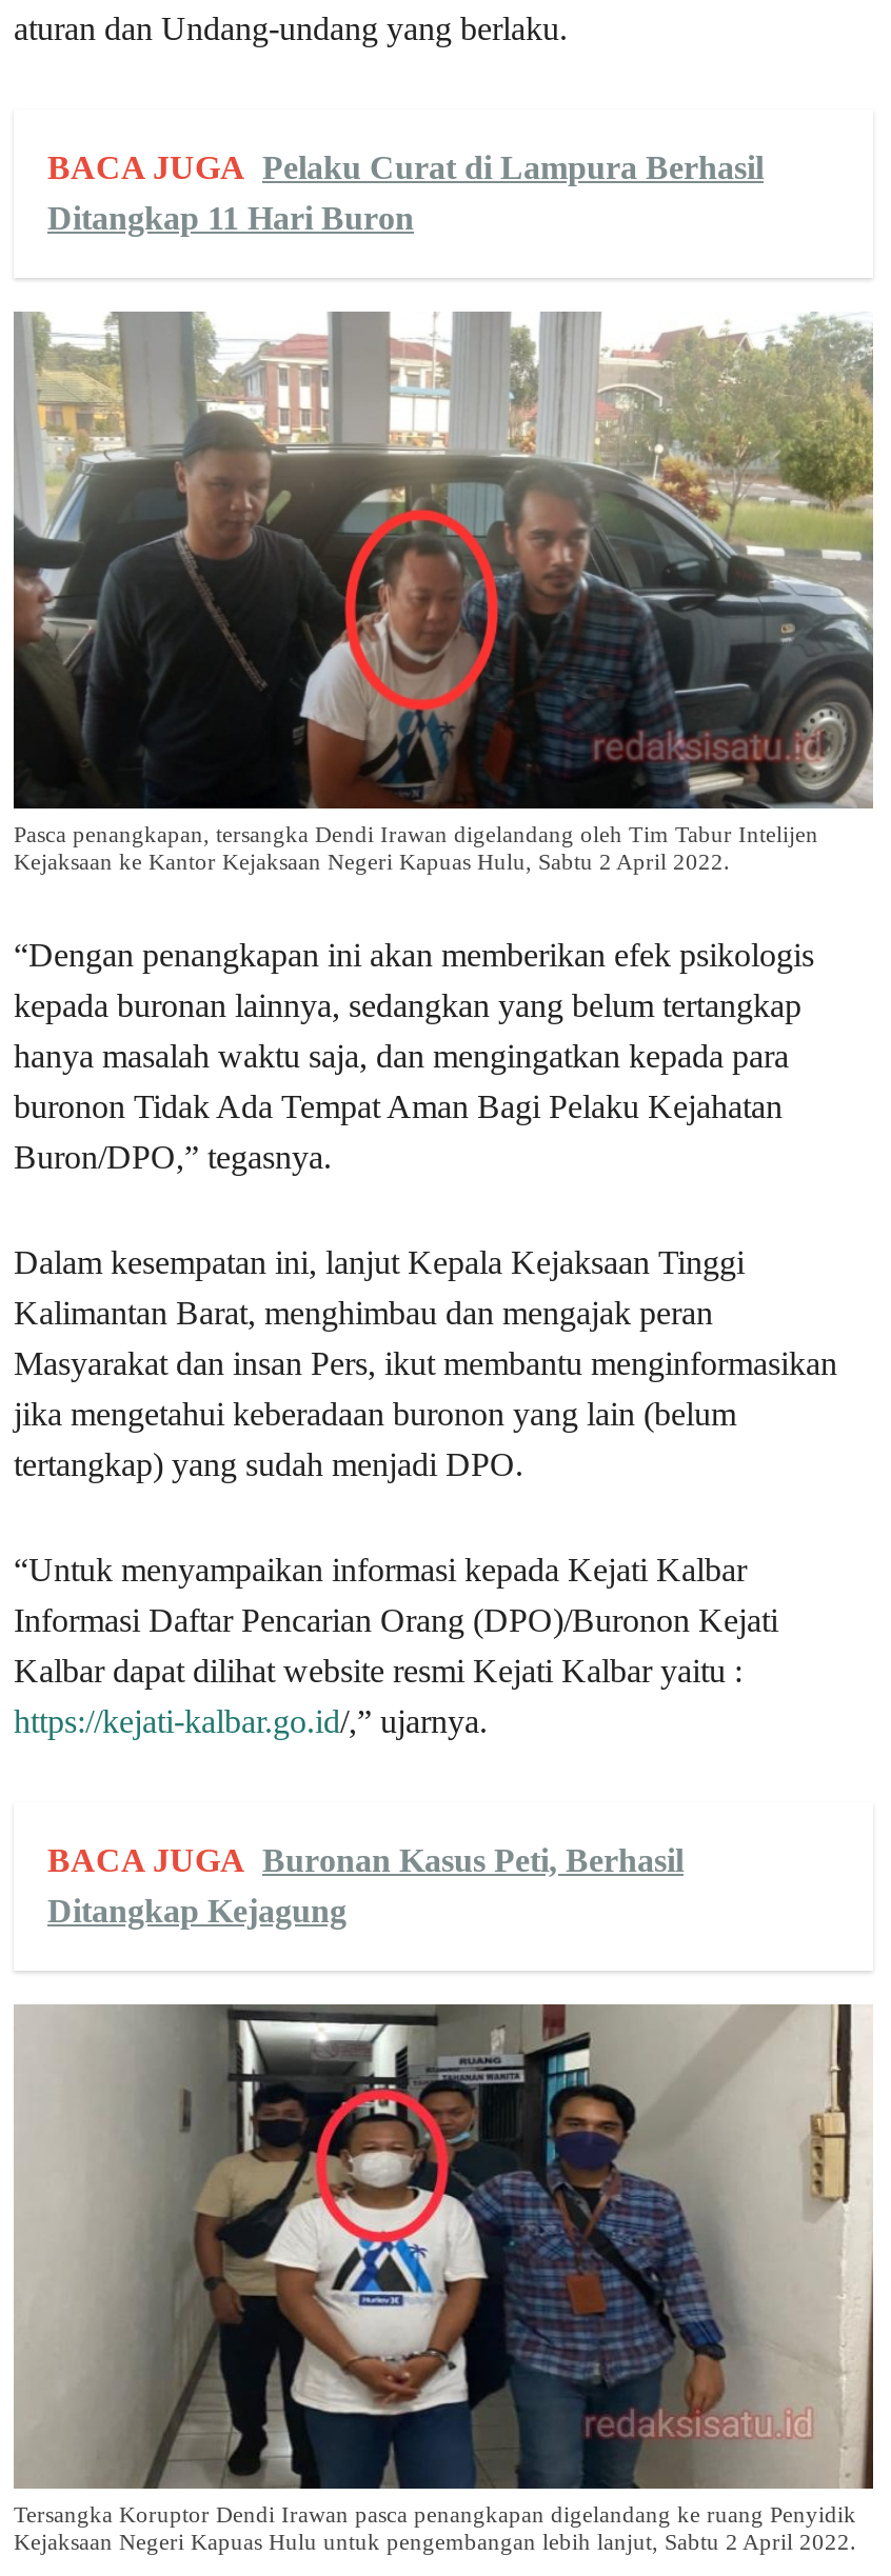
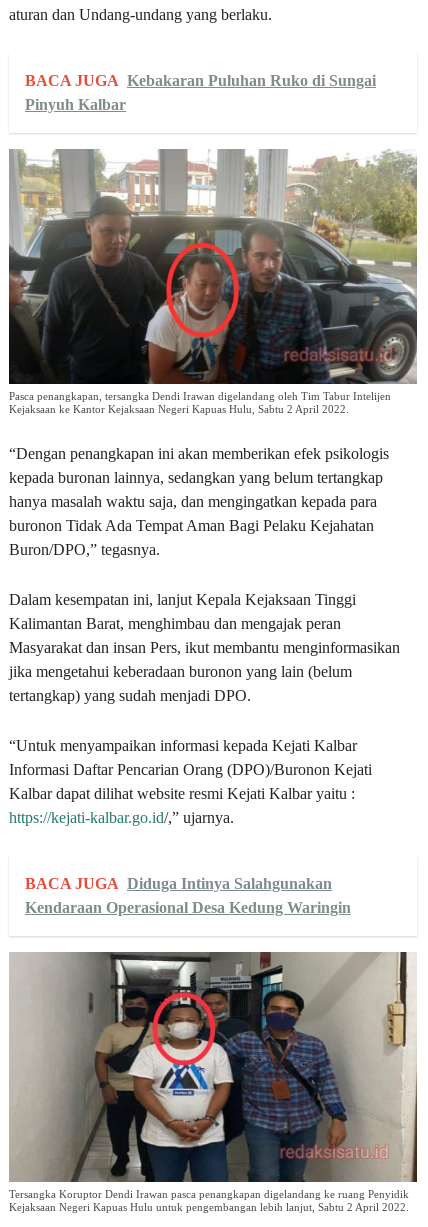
- BACA JUGA Pelaku Curat di Lampura Berhasil
- Ditangkap 11 Hari Buron
+ BACA JUGA Kebakaran Puluhan Ruko di Sungai
+ Pinyuh Kalbar

- BACA JUGA Buronan Kasus Peti, Berhasil
- Ditangkap Kejagung
+ BACA JUGA Diduga Intinya Salahgunakan
+ Kendaraan Operasional Desa Kedung Waringin
